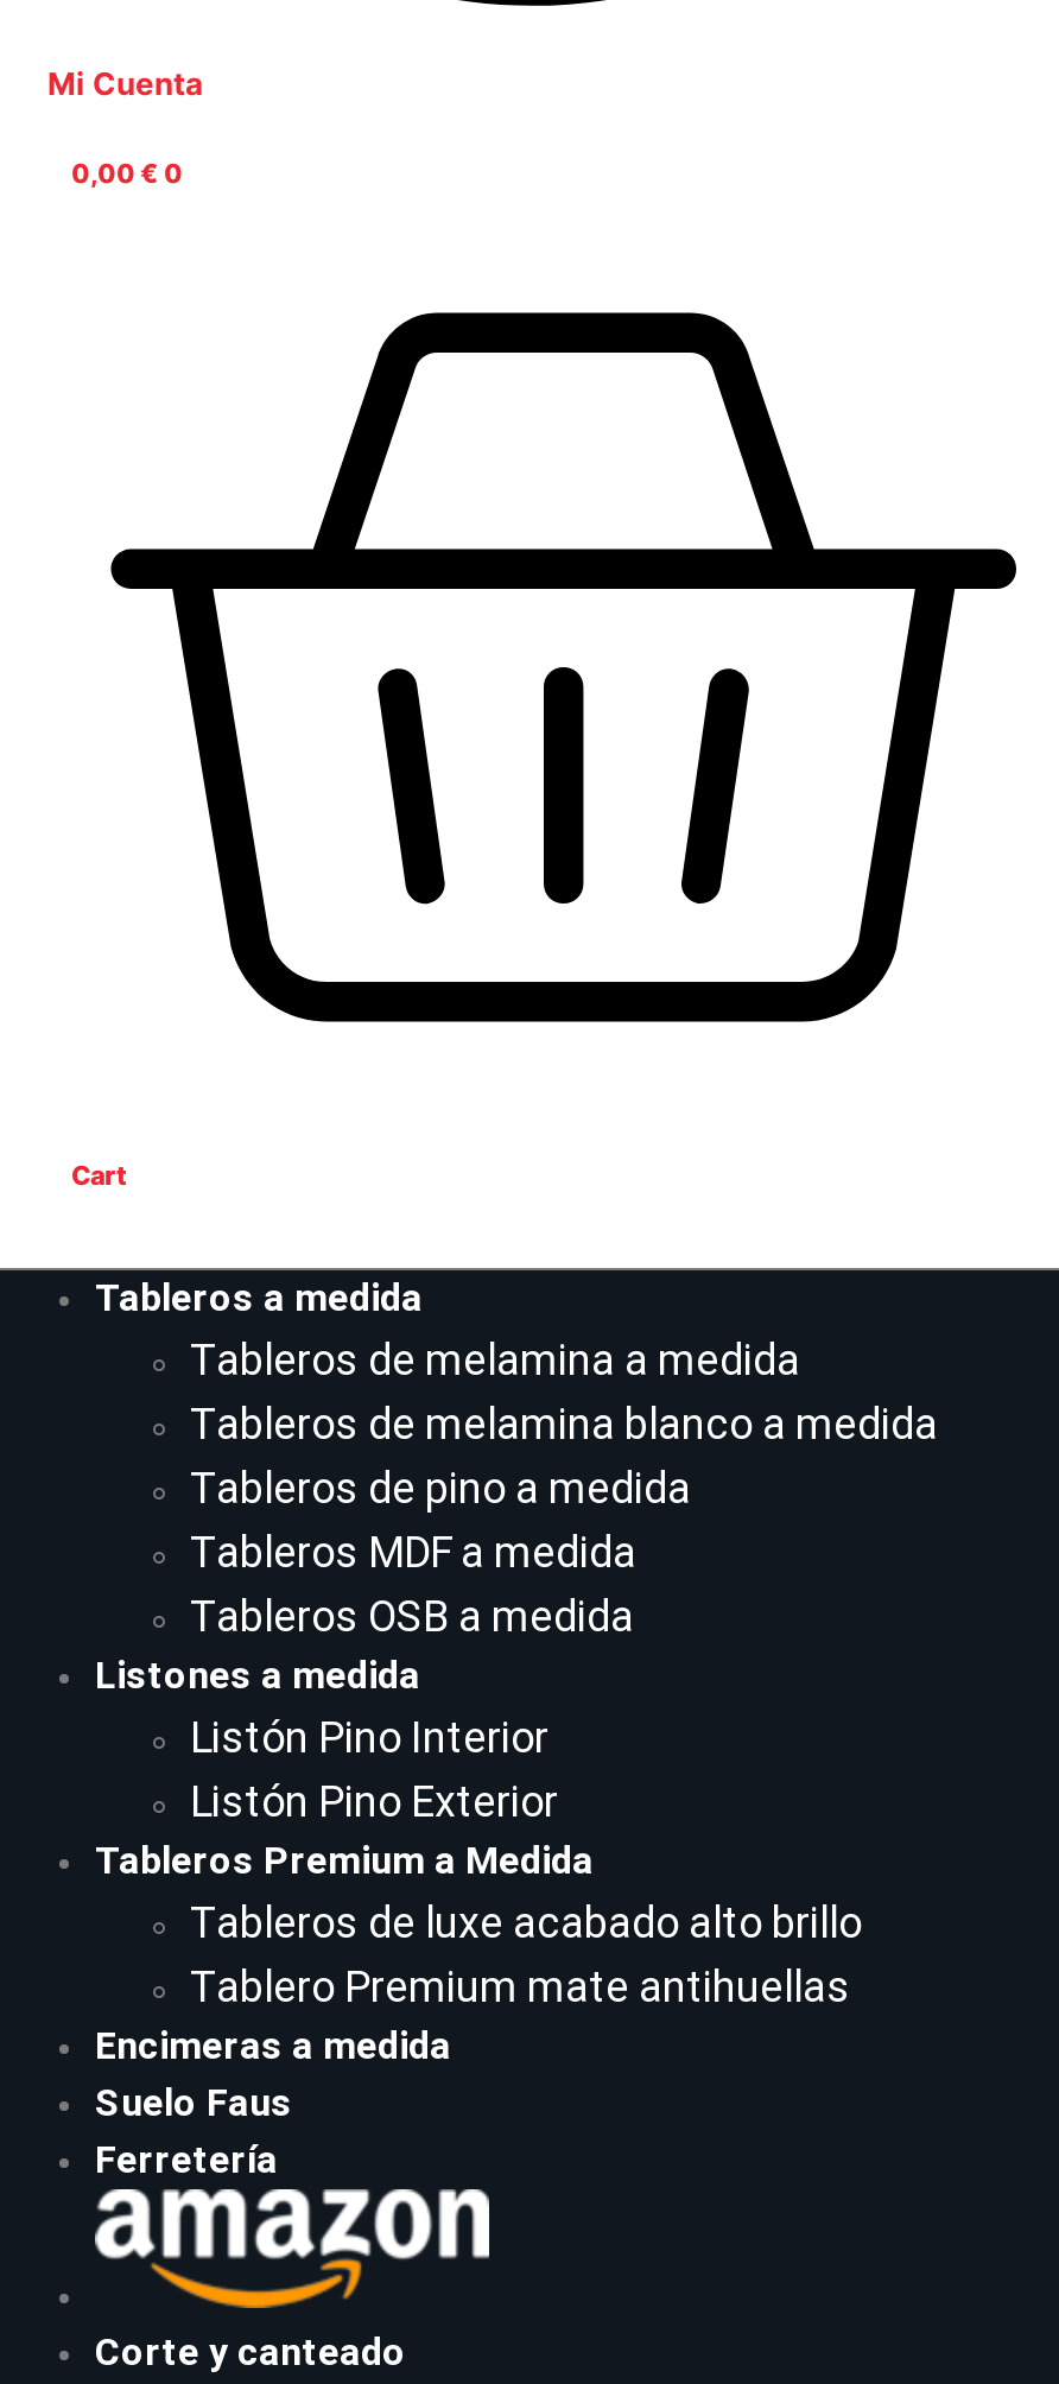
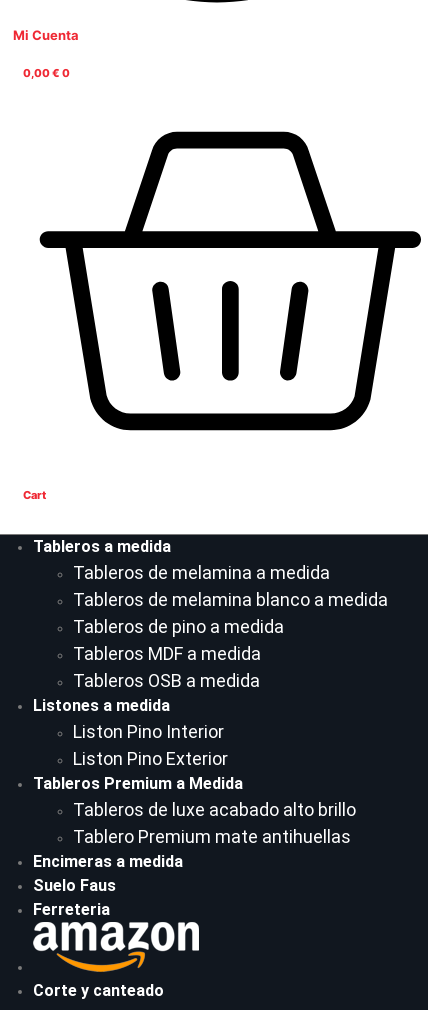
- Listón Pino Interior
+ Liston Pino Interior

- Listón Pino Exterior
+ Liston Pino Exterior

- Ferretería
+ Ferreteria
